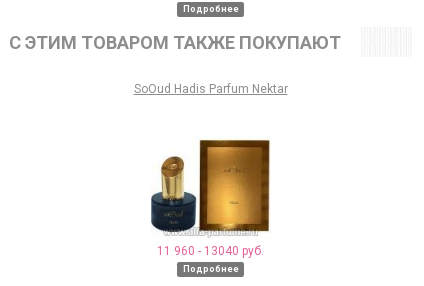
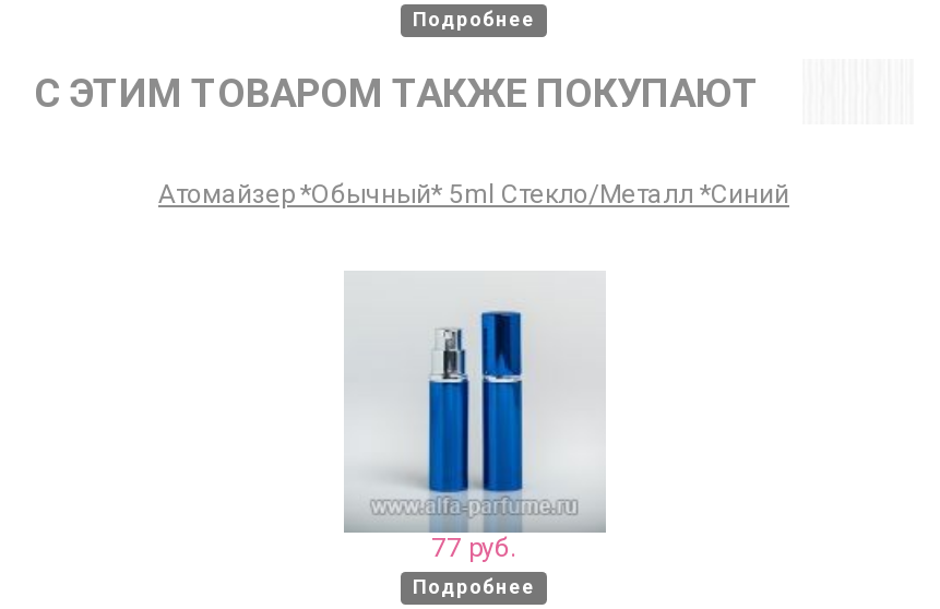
- SoOud Hadis Parfum Nektar
+ Атомайзер *Обычный* 5ml Стекло/Металл *Синий

- [image]
- 11 960 - 13040 руб.
+ [image]
+ 77 pуб.
